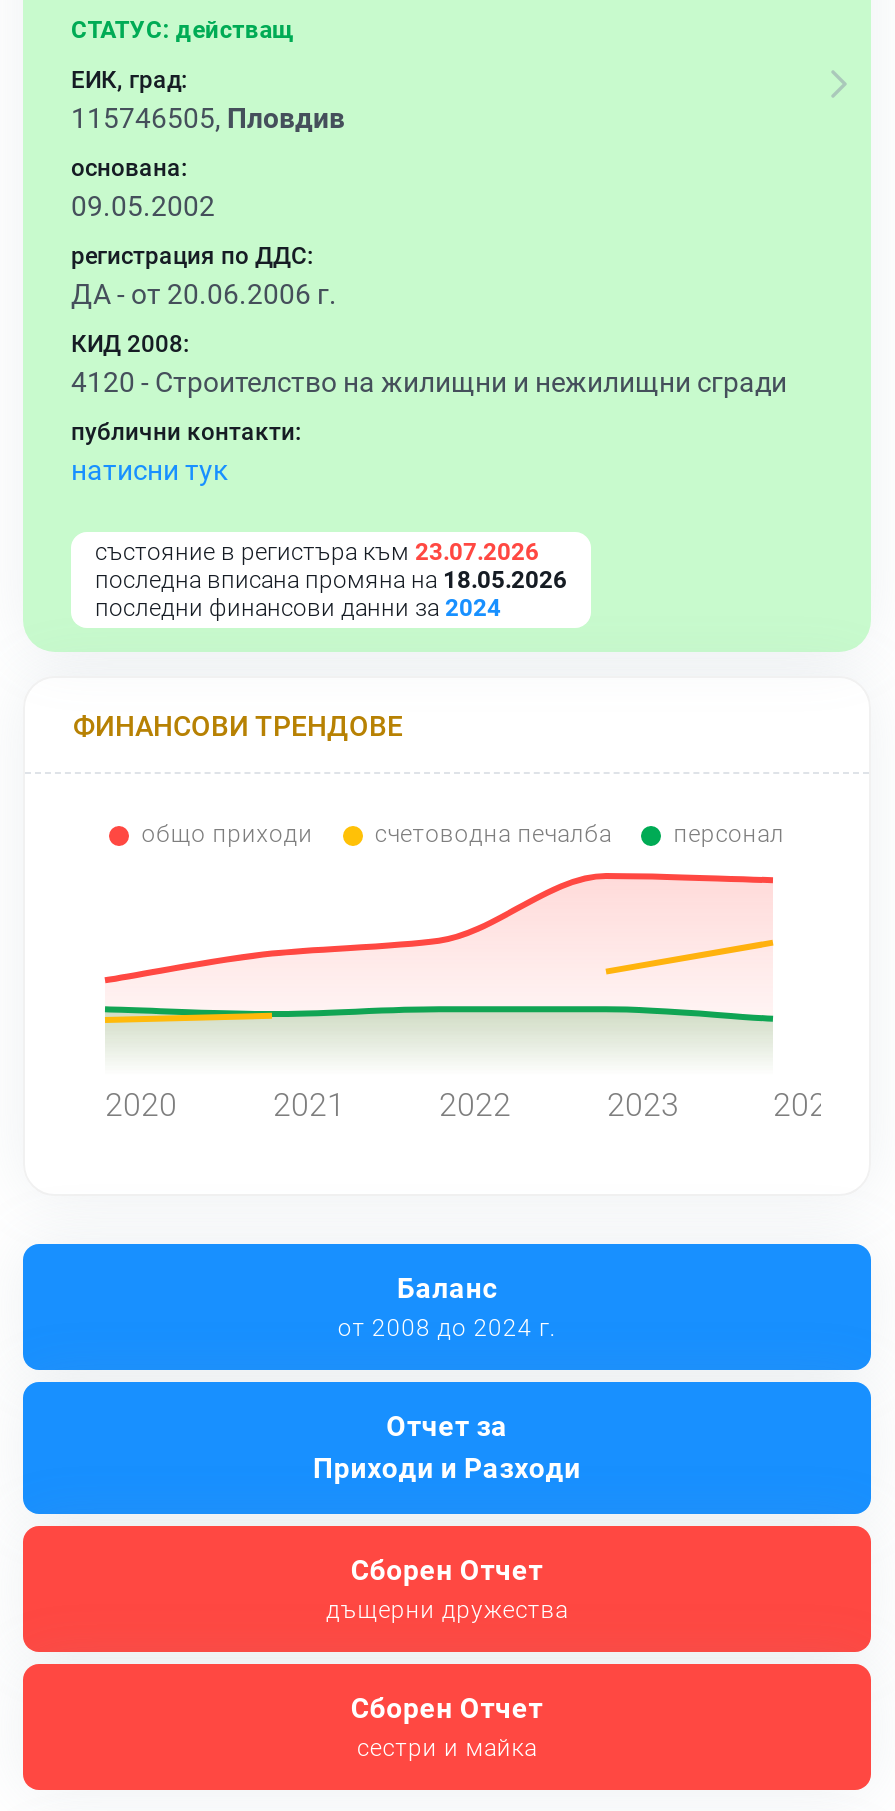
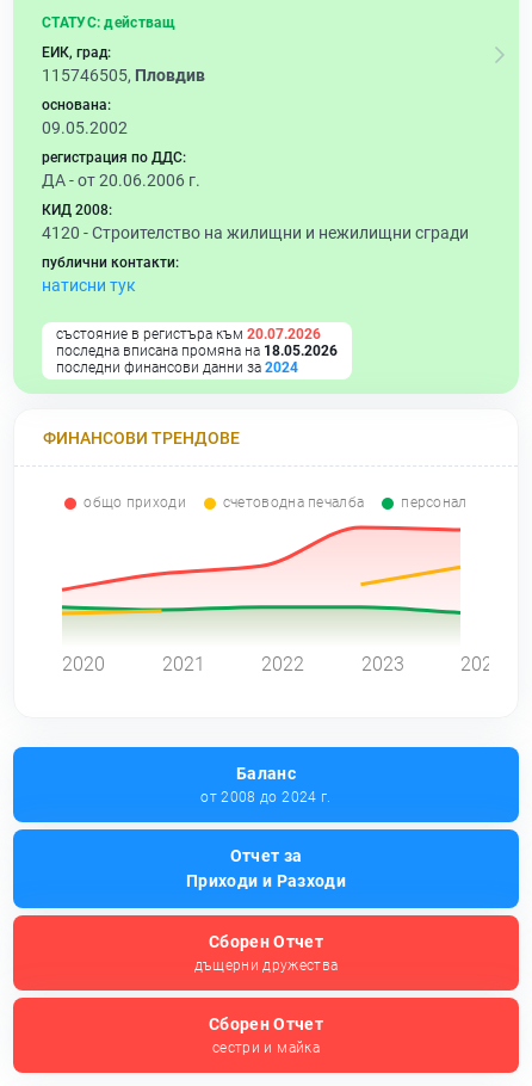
- състояние в регистъра към 23.07.2026
+ състояние в регистъра към 20.07.2026
